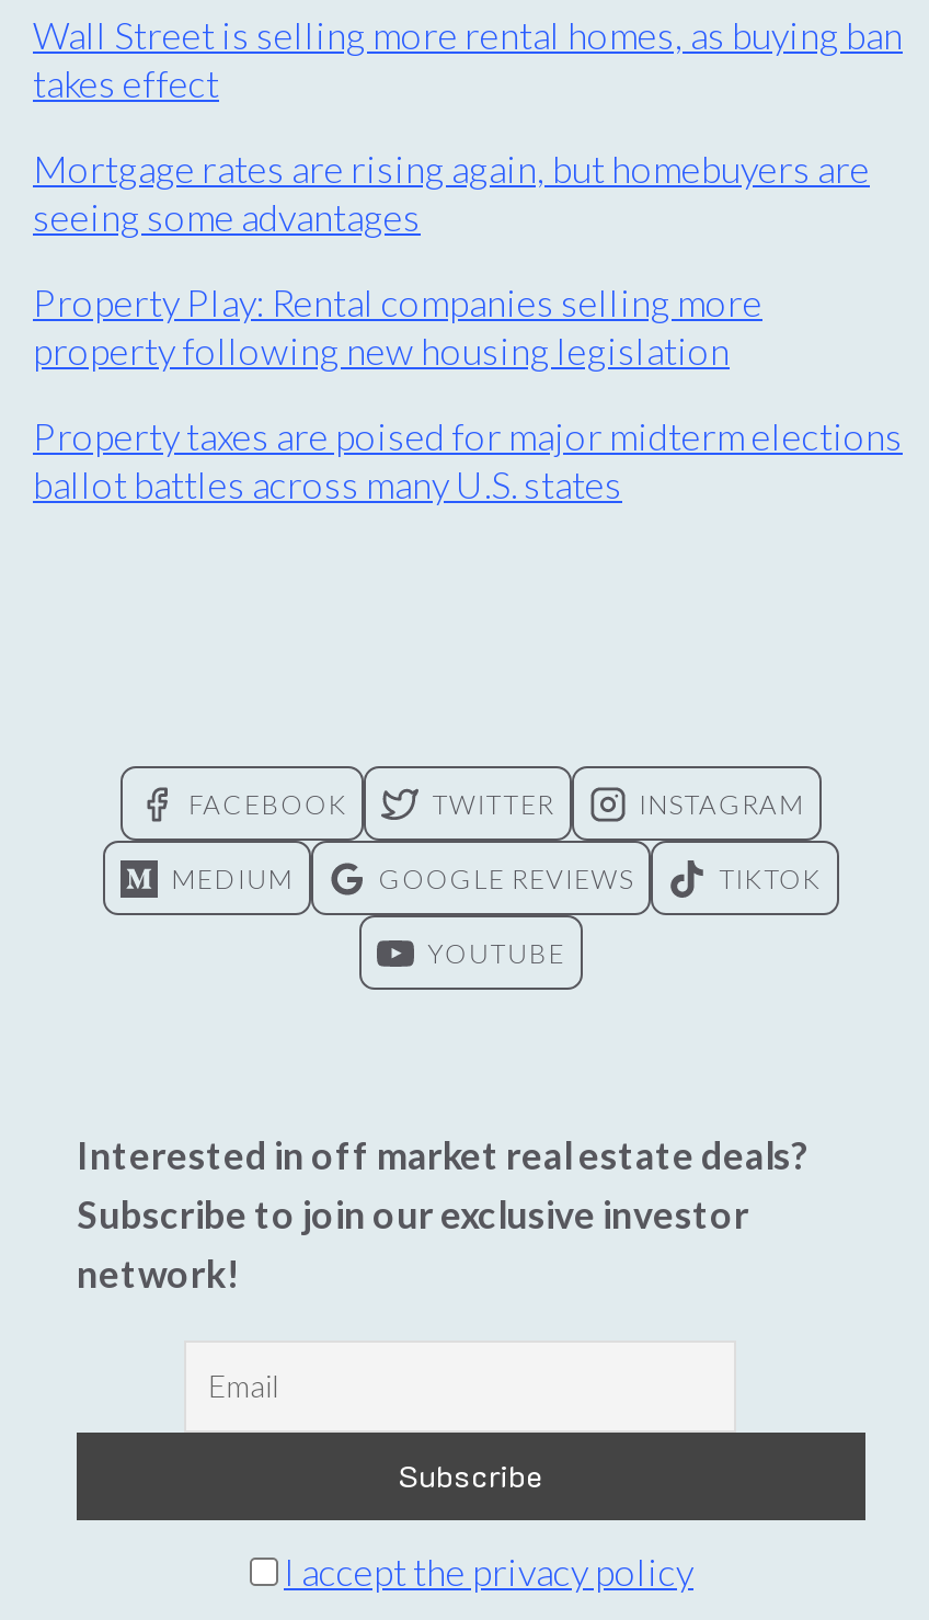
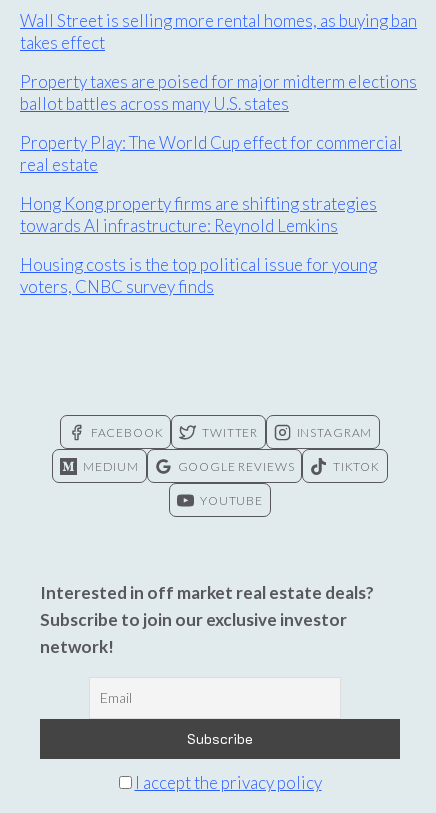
- Mortgage rates are rising again, but homebuyers are
- seeing some advantages
- Property Play: Rental companies selling more
- property following new housing legislation

moved up: Property taxes are poised for major midterm elections | ballot battles across many U.S. states

+ Property Play: The World Cup effect for commercial
+ real estate
+ Hong Kong property firms are shifting strategies
+ towards AI infrastructure: Reynold Lemkins
+ Housing costs is the top political issue for young
+ voters, CNBC survey finds
